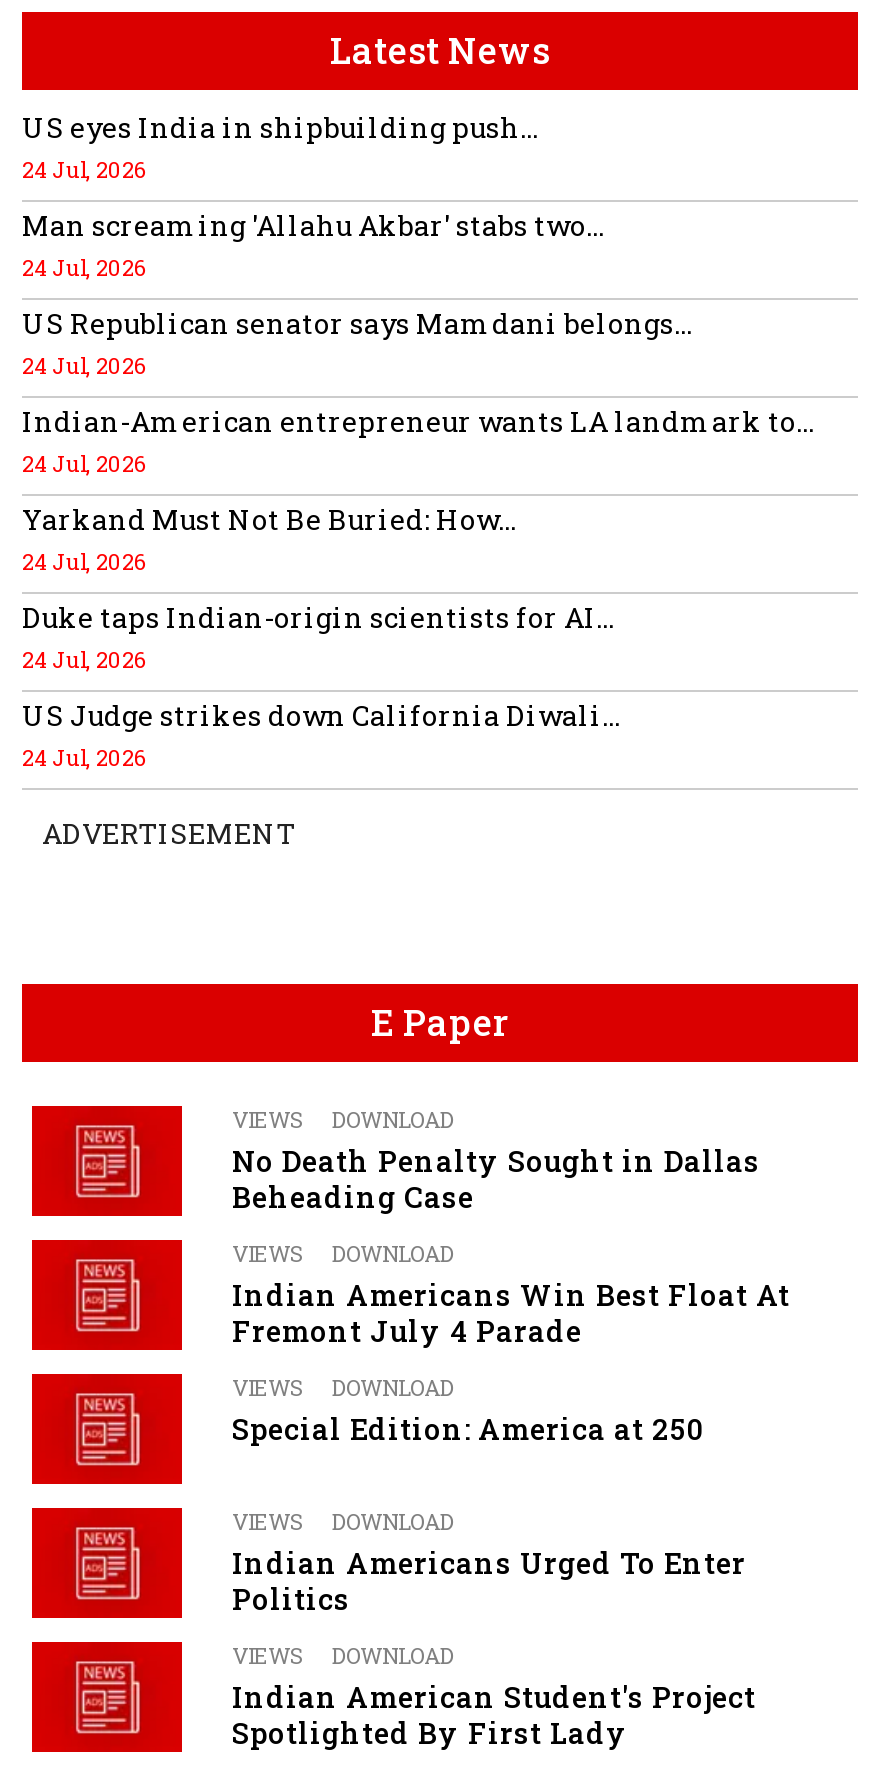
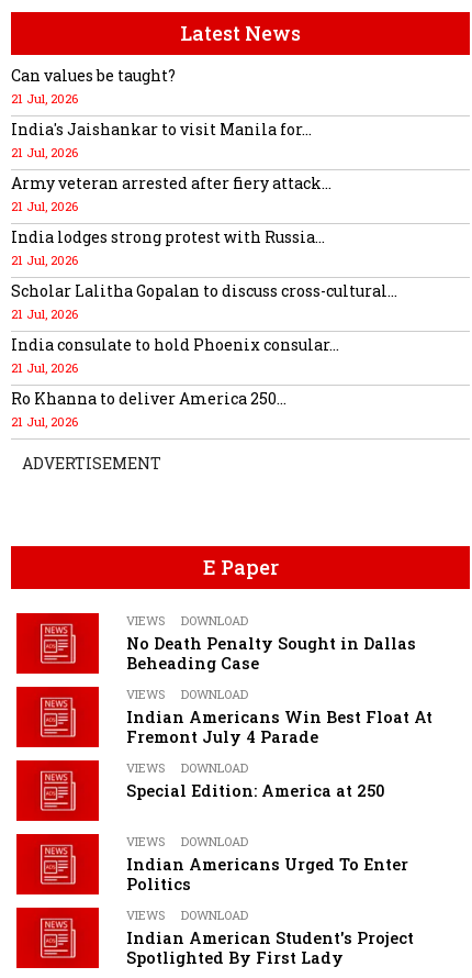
- US eyes India in shipbuilding push...
- 24 Jul, 2026
+ Can values be taught?
+ 21 Jul, 2026

- Man screaming 'Allahu Akbar' stabs two...
- 24 Jul, 2026
+ India's Jaishankar to visit Manila for...
+ 21 Jul, 2026

- US Republican senator says Mamdani belongs...
- 24 Jul, 2026
+ Army veteran arrested after fiery attack...
+ 21 Jul, 2026

- Indian-American entrepreneur wants LA landmark to...
- 24 Jul, 2026
+ India lodges strong protest with Russia...
+ 21 Jul, 2026

- Yarkand Must Not Be Buried: How...
- 24 Jul, 2026
+ Scholar Lalitha Gopalan to discuss cross-cultural...
+ 21 Jul, 2026

- Duke taps Indian-origin scientists for AI...
- 24 Jul, 2026
+ India consulate to hold Phoenix consular...
+ 21 Jul, 2026

- US Judge strikes down California Diwali...
- 24 Jul, 2026
+ Ro Khanna to deliver America 250...
+ 21 Jul, 2026
